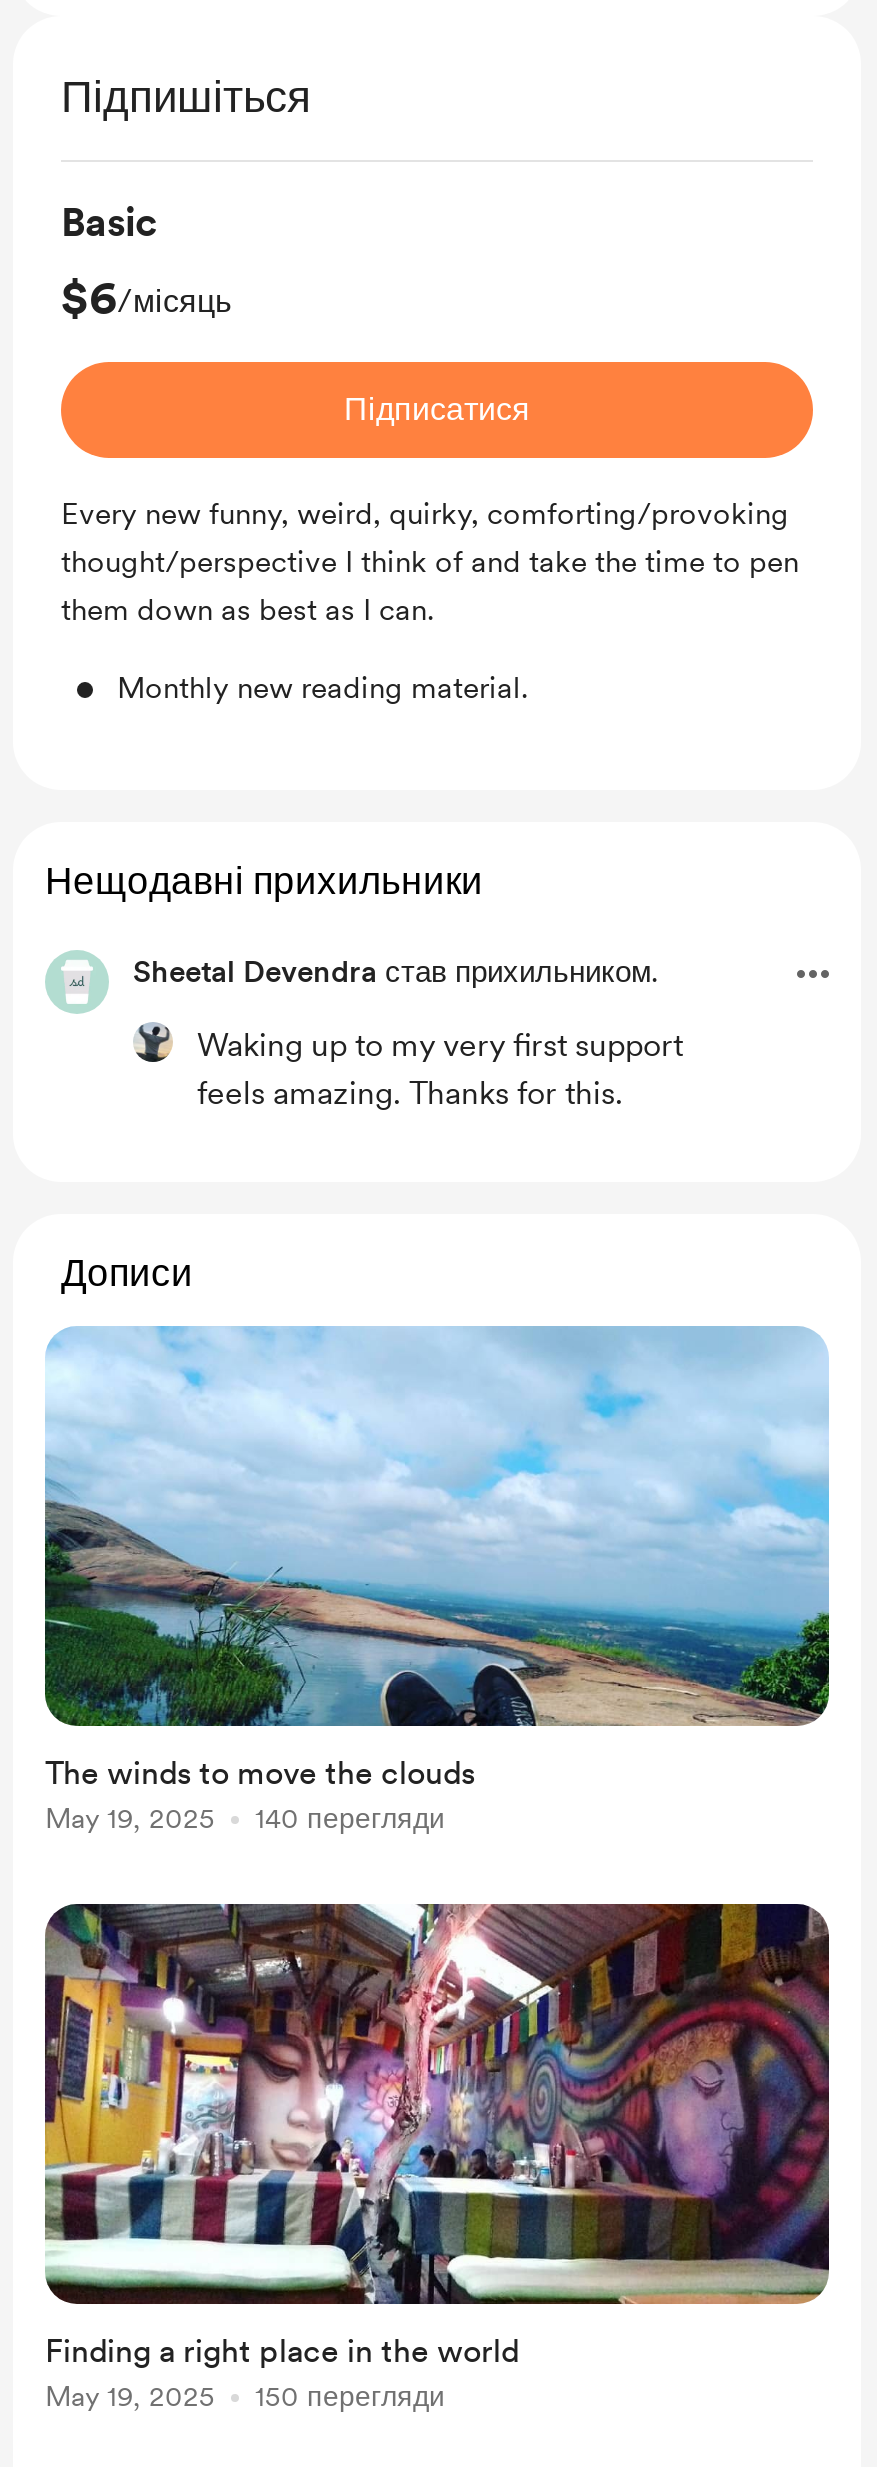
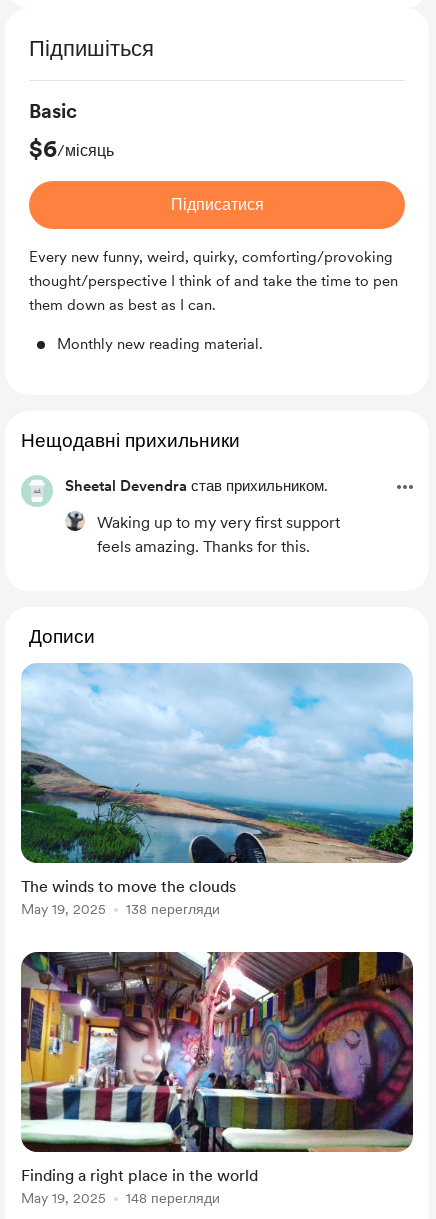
- May 19, 2025 140 перегляди
+ May 19, 2025 138 перегляди

- May 19, 2025 150 перегляди
+ May 19, 2025 148 перегляди
